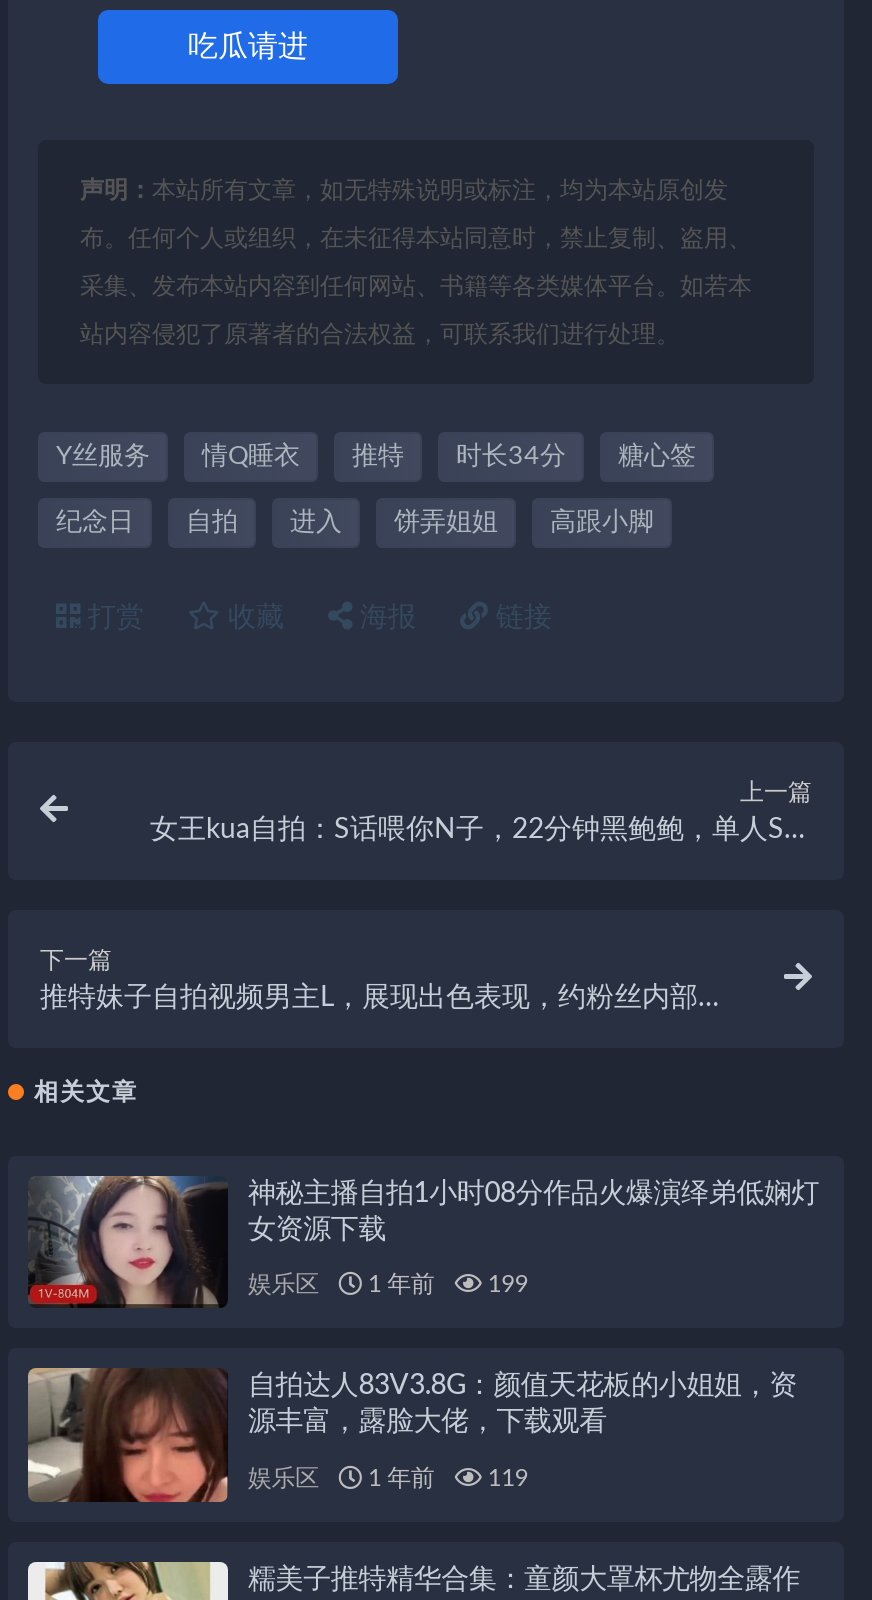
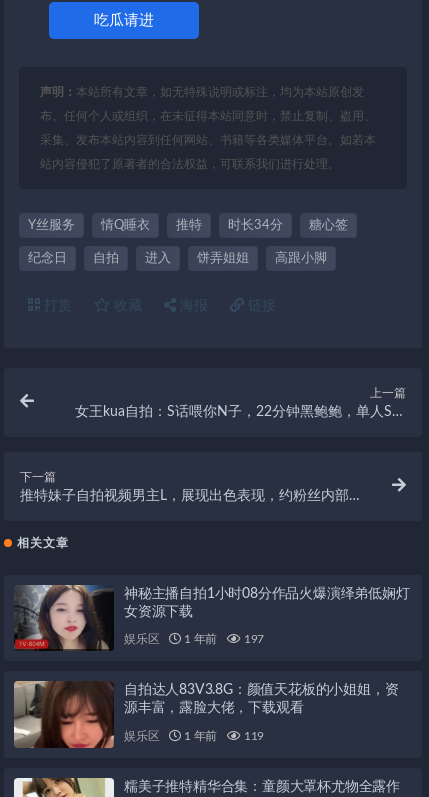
- 娱乐区 1 年前 199
+ 娱乐区 1 年前 197
